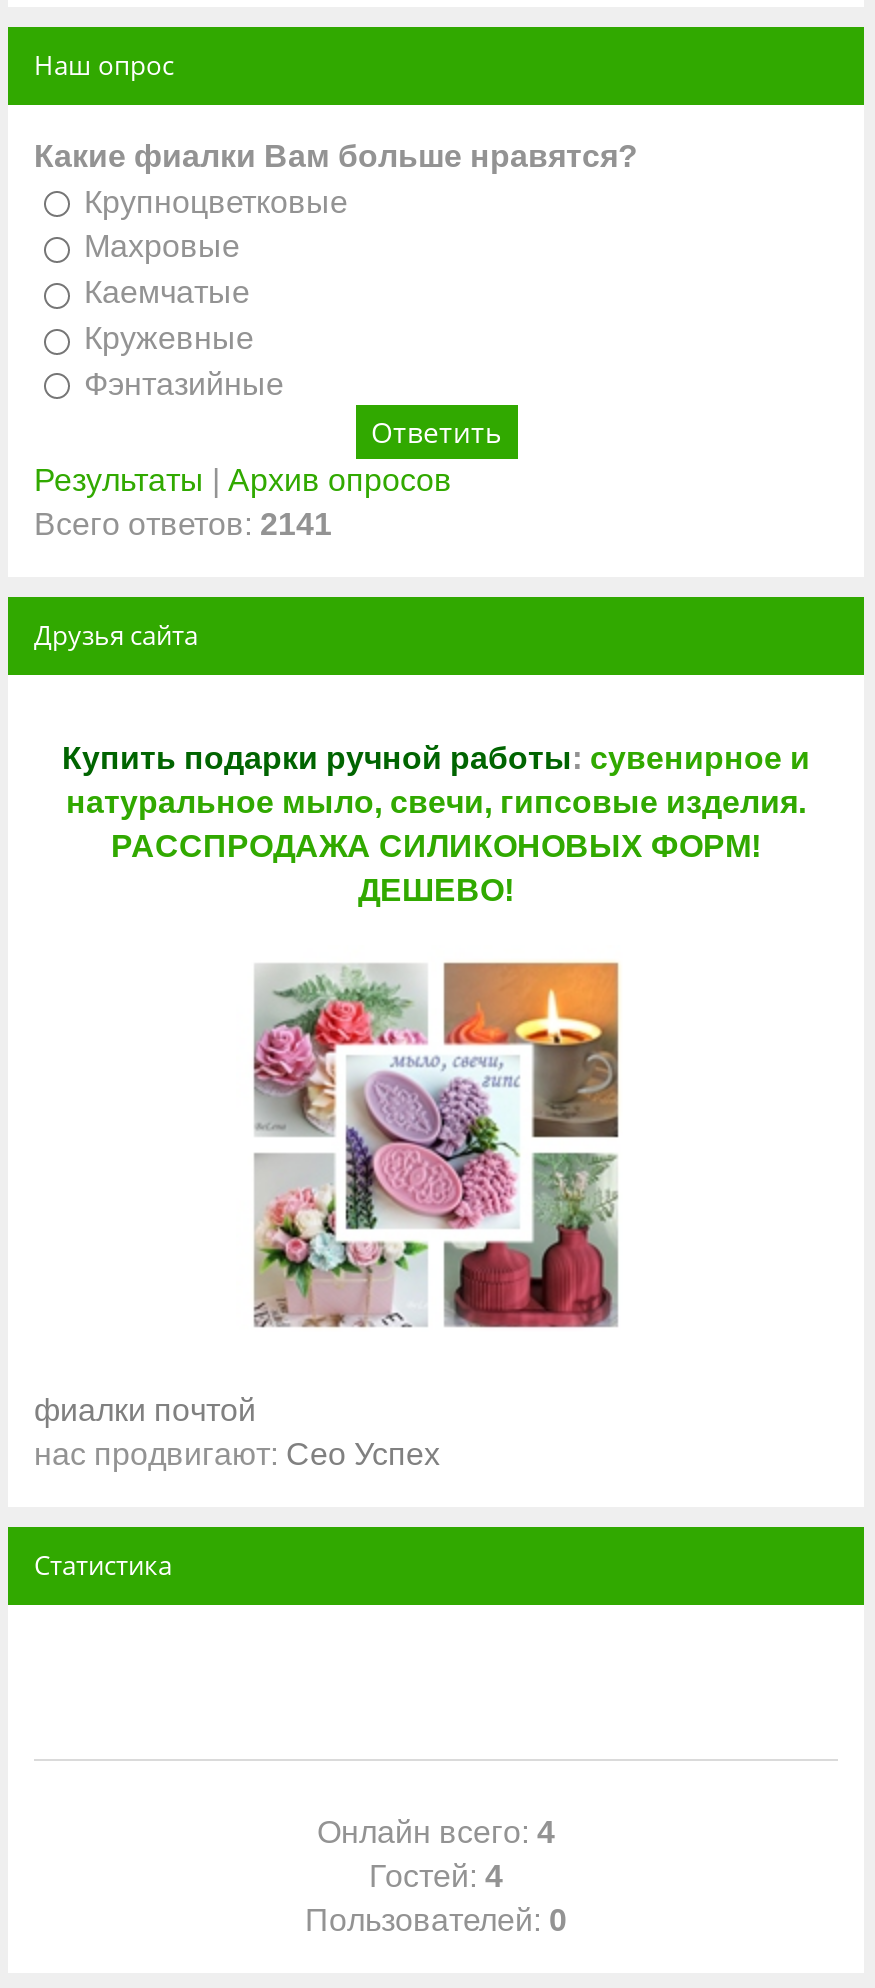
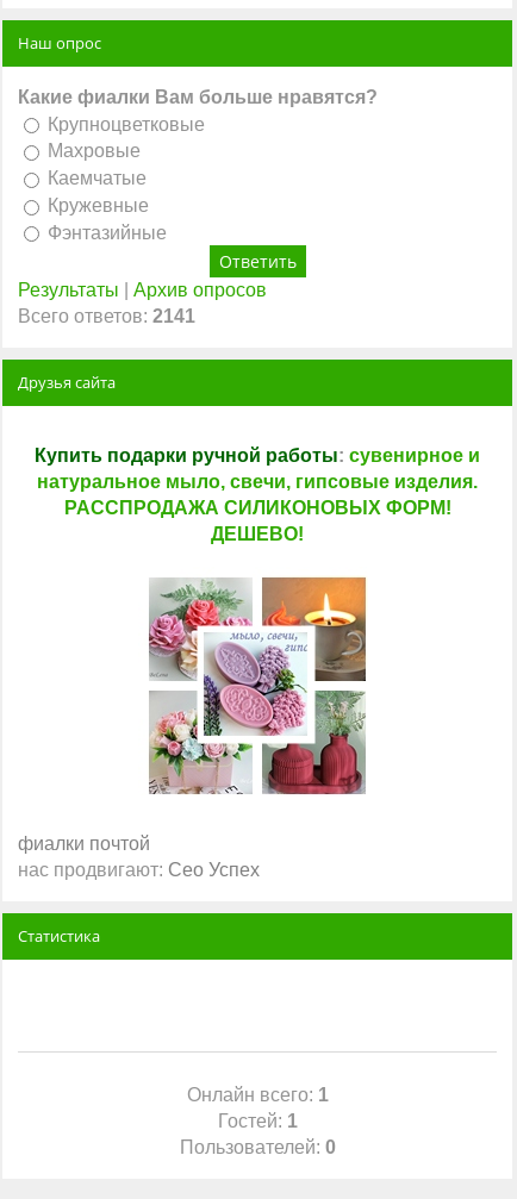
- Онлайн всего: 4
+ Онлайн всего: 1

- Гостей: 4
+ Гостей: 1
